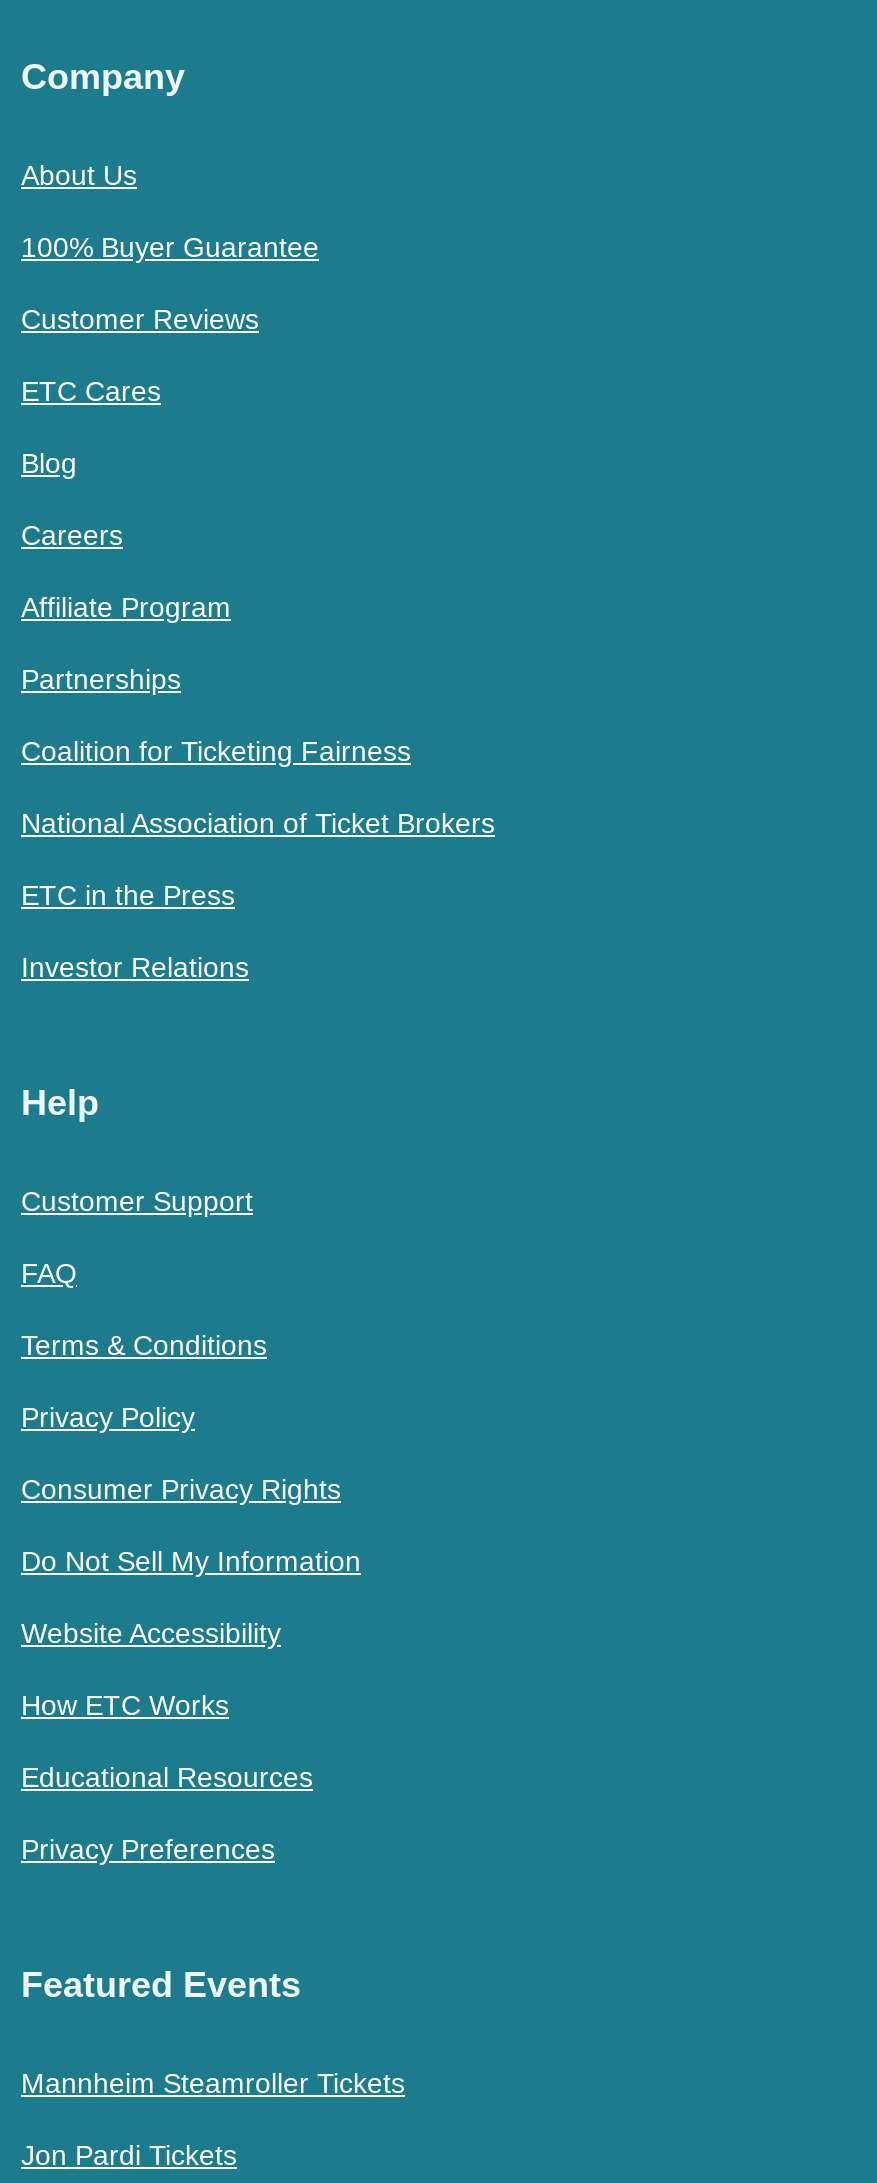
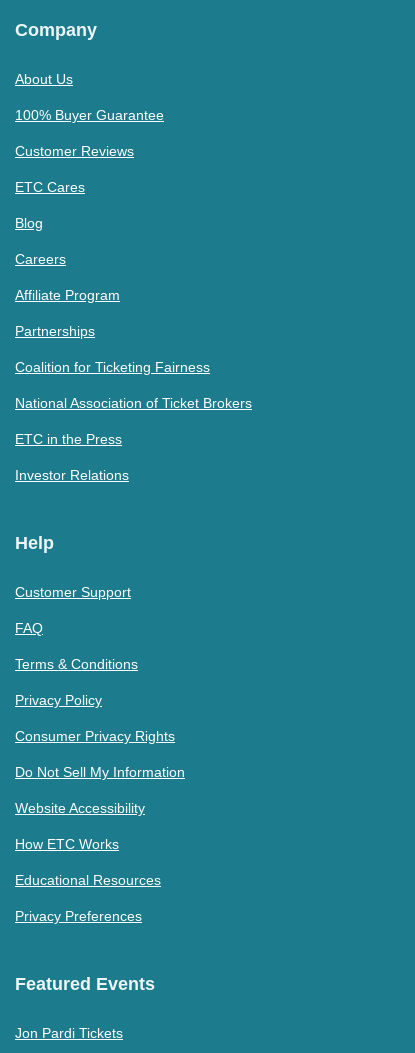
- Mannheim Steamroller Tickets
